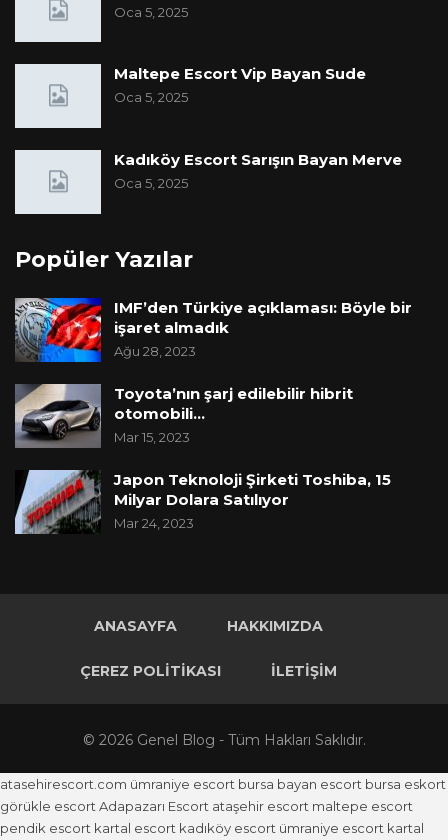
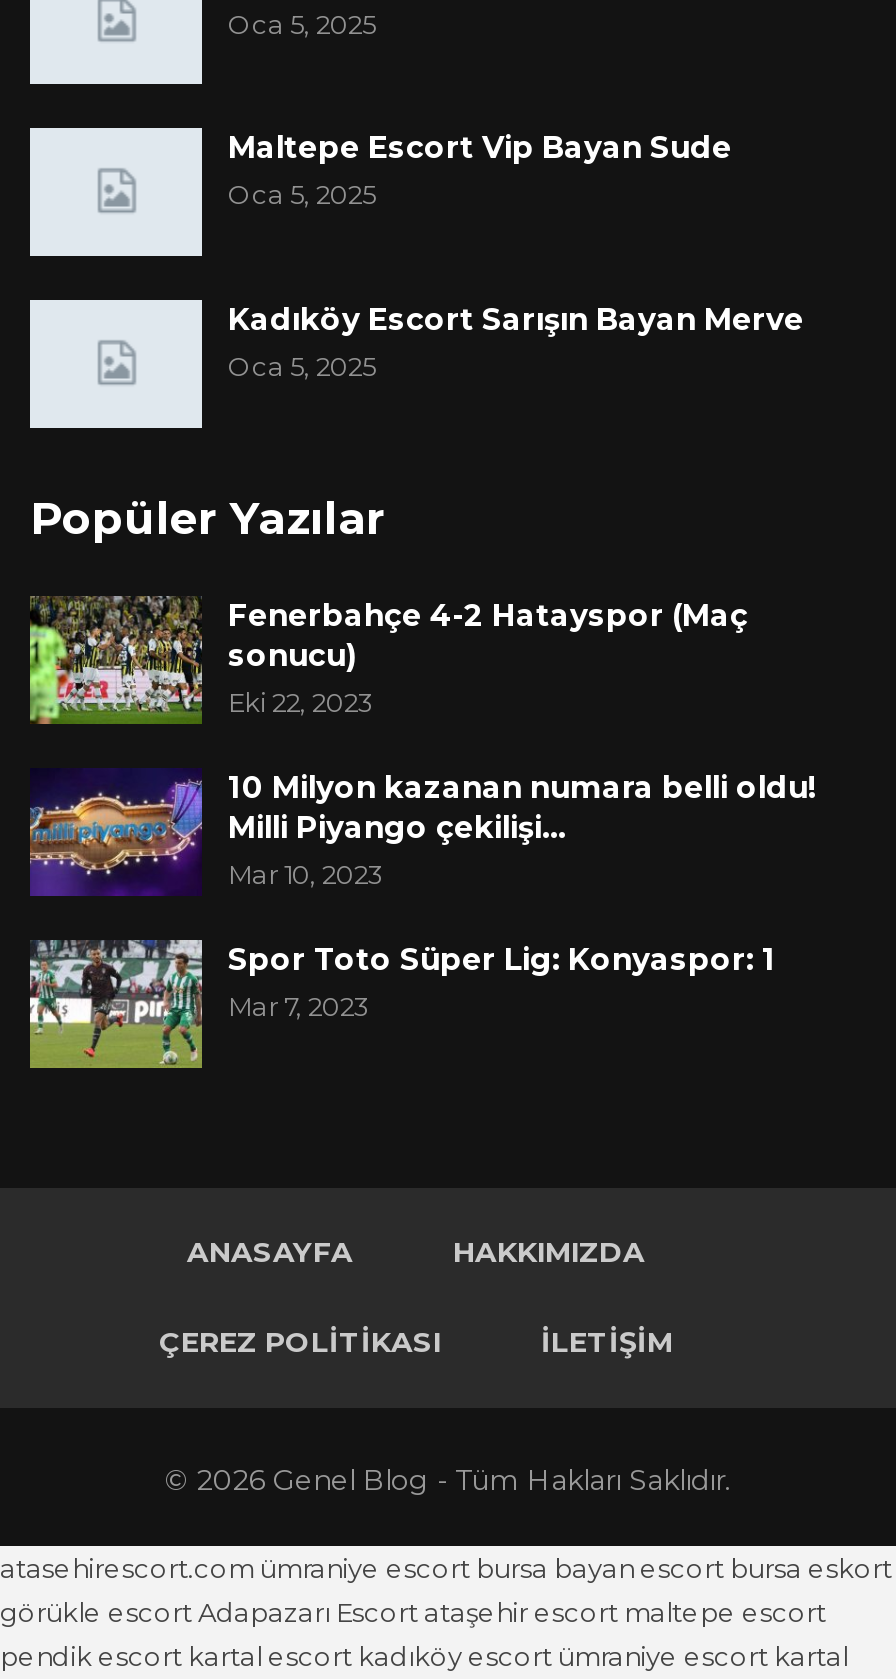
- [image]
- IMF’den Türkiye açıklaması: Böyle bir
- işaret almadık
- Ağu 28, 2023
+ [image]
+ Fenerbahçe 4-2 Hatayspor (Maç
+ sonucu)
+ Eki 22, 2023

- [image]
- Toyota’nın şarj edilebilir hibrit
- otomobili…
- Mar 15, 2023
+ [image]
+ 10 Milyon kazanan numara belli oldu!
+ Milli Piyango çekilişi…
+ Mar 10, 2023

- [image]
- Japon Teknoloji Şirketi Toshiba, 15
- Milyar Dolara Satılıyor
- Mar 24, 2023
+ [image]
+ Spor Toto Süper Lig: Konyaspor: 1
+ Mar 7, 2023
